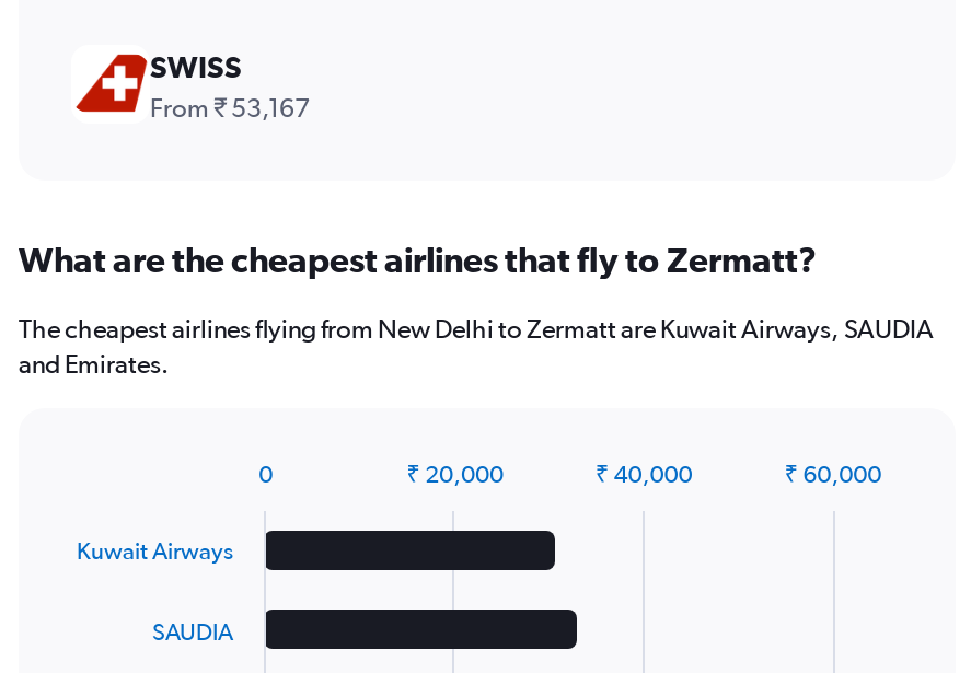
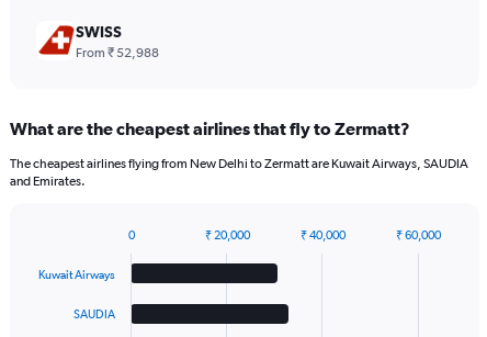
- From ₹ 53,167
+ From ₹ 52,988
